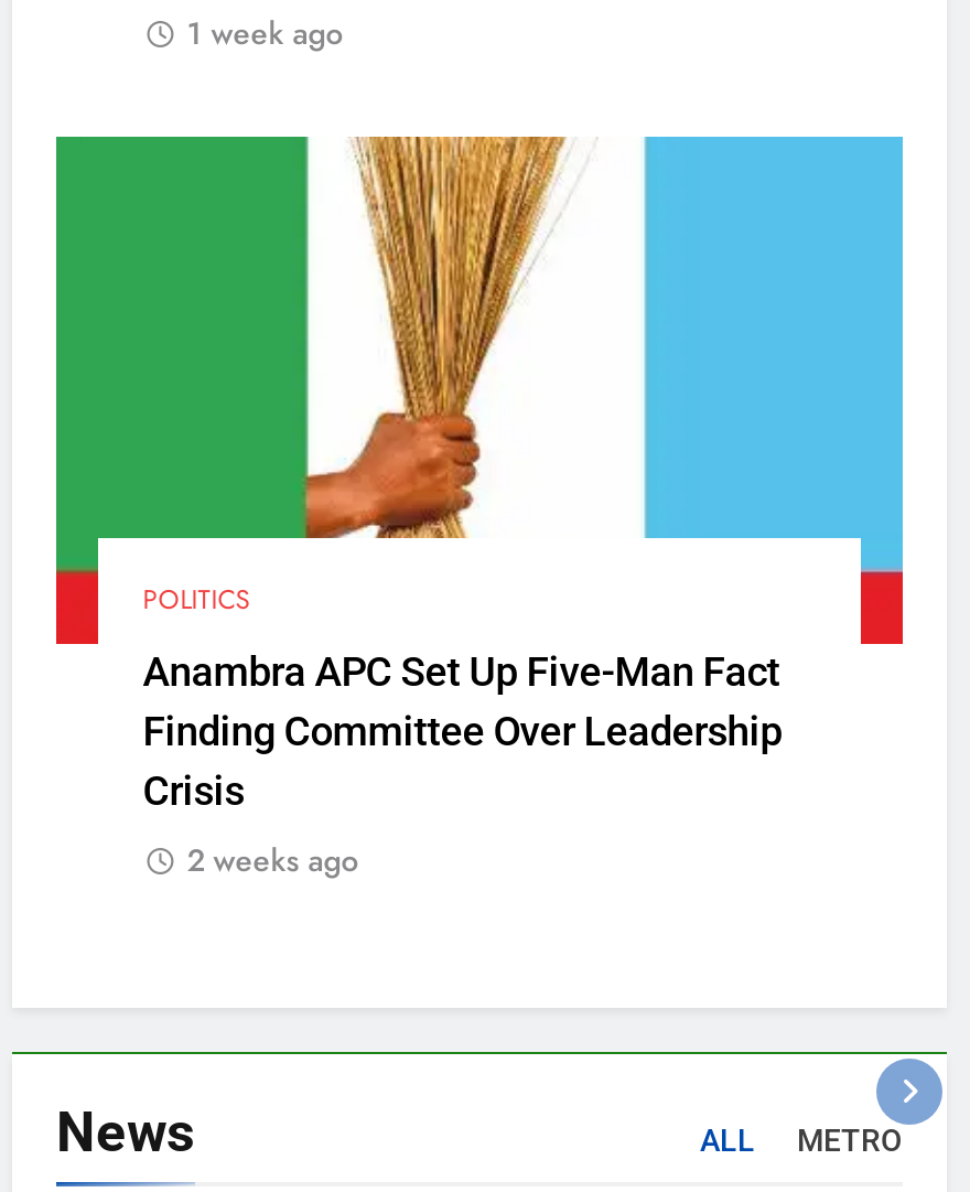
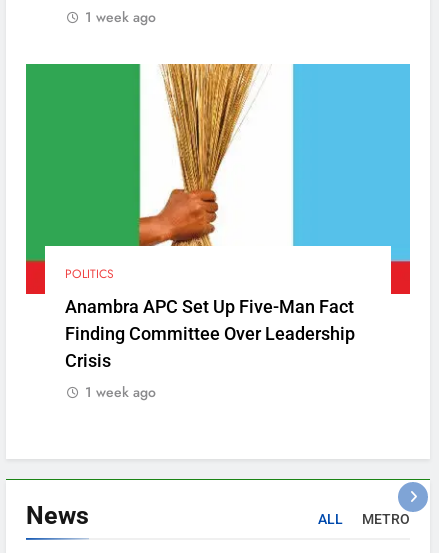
- 2 weeks ago
+ 1 week ago
